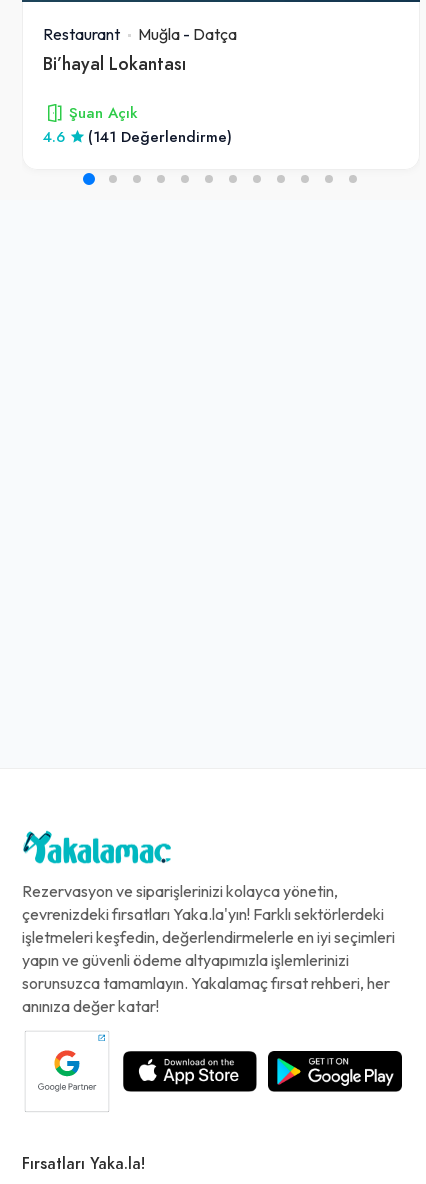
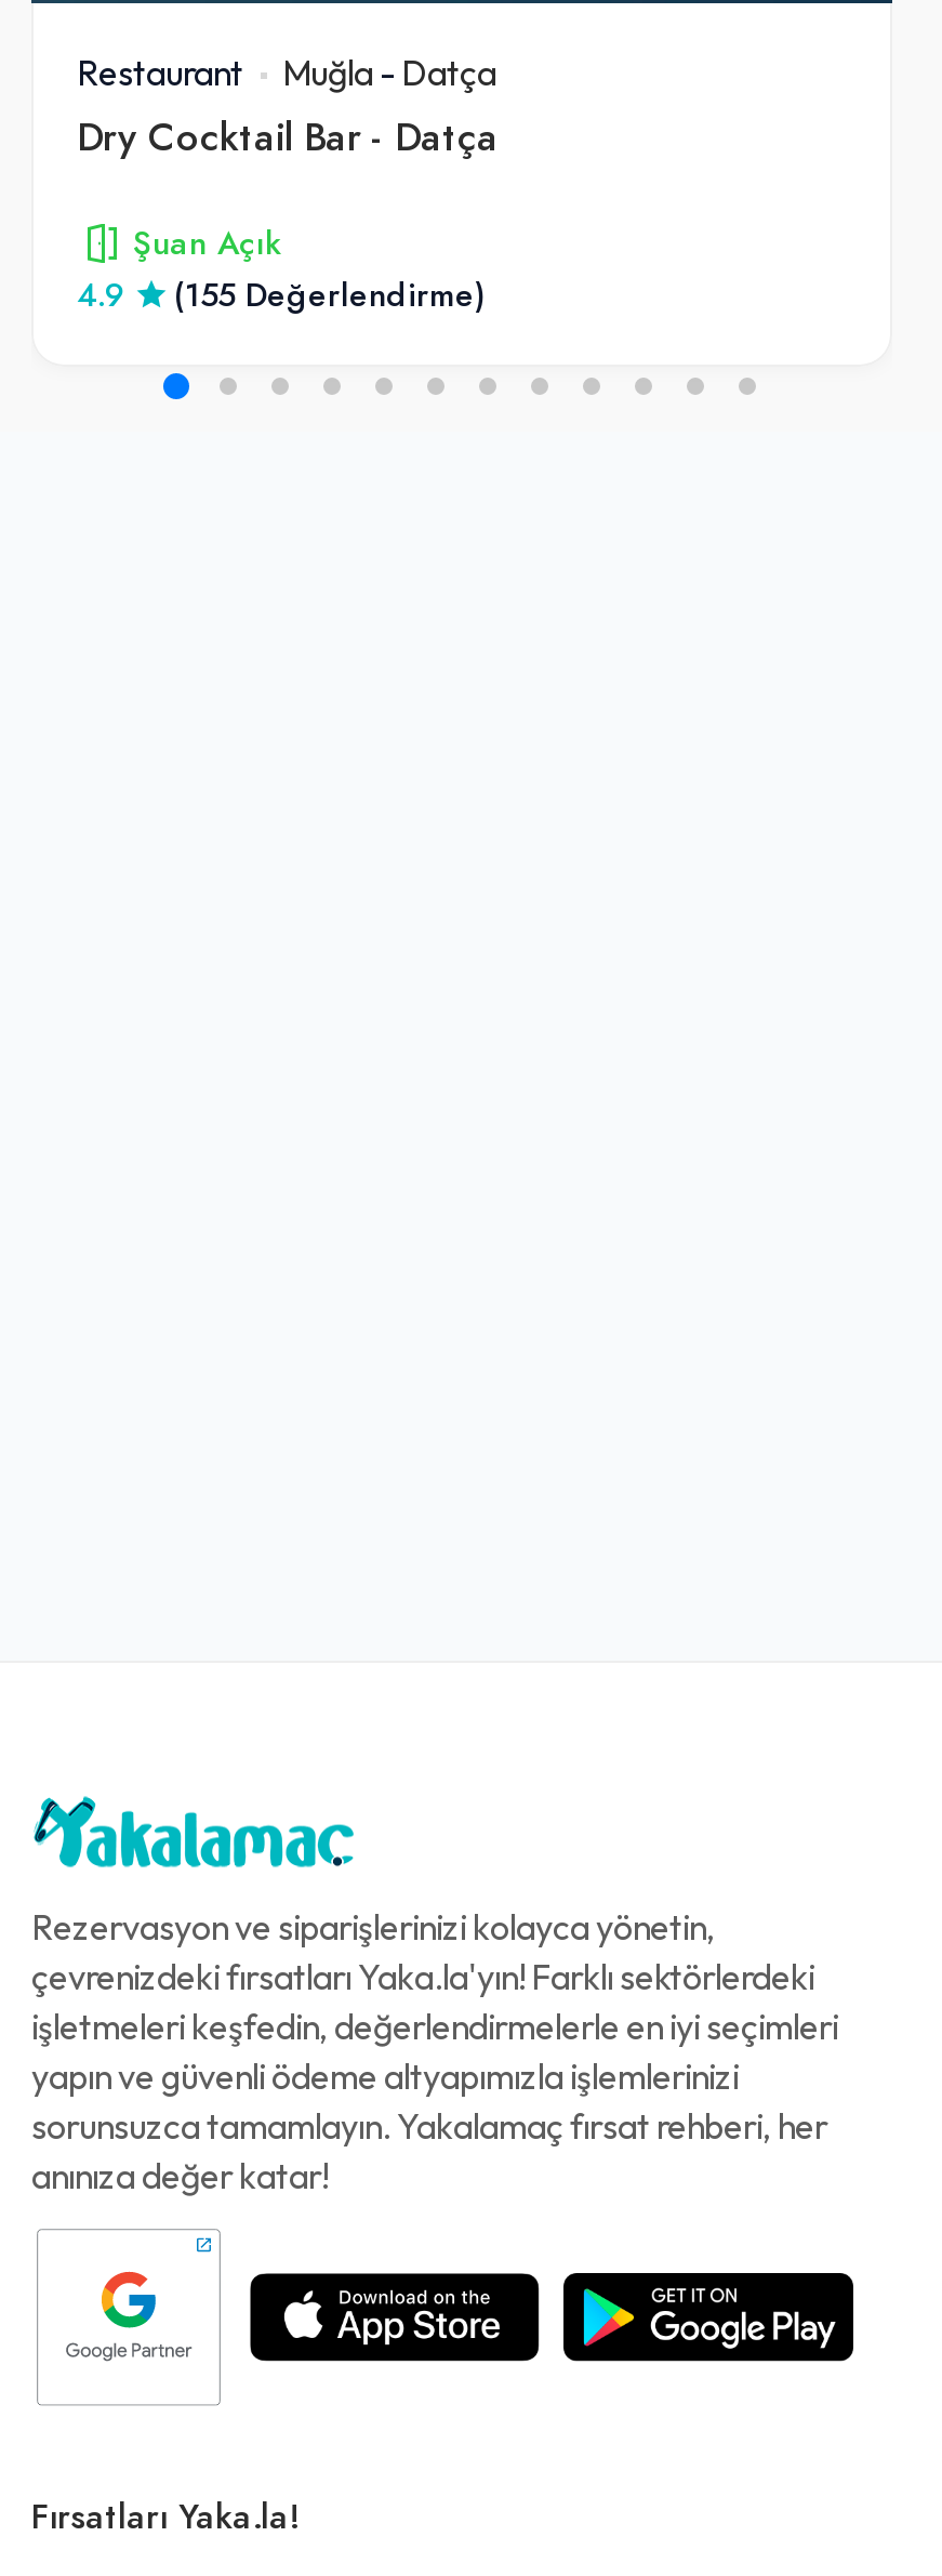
- Bi’hayal Lokantası
+ Dry Cocktail Bar - Datça

- 4.6
+ 4.9

- (141 Değerlendirme)
+ (155 Değerlendirme)
